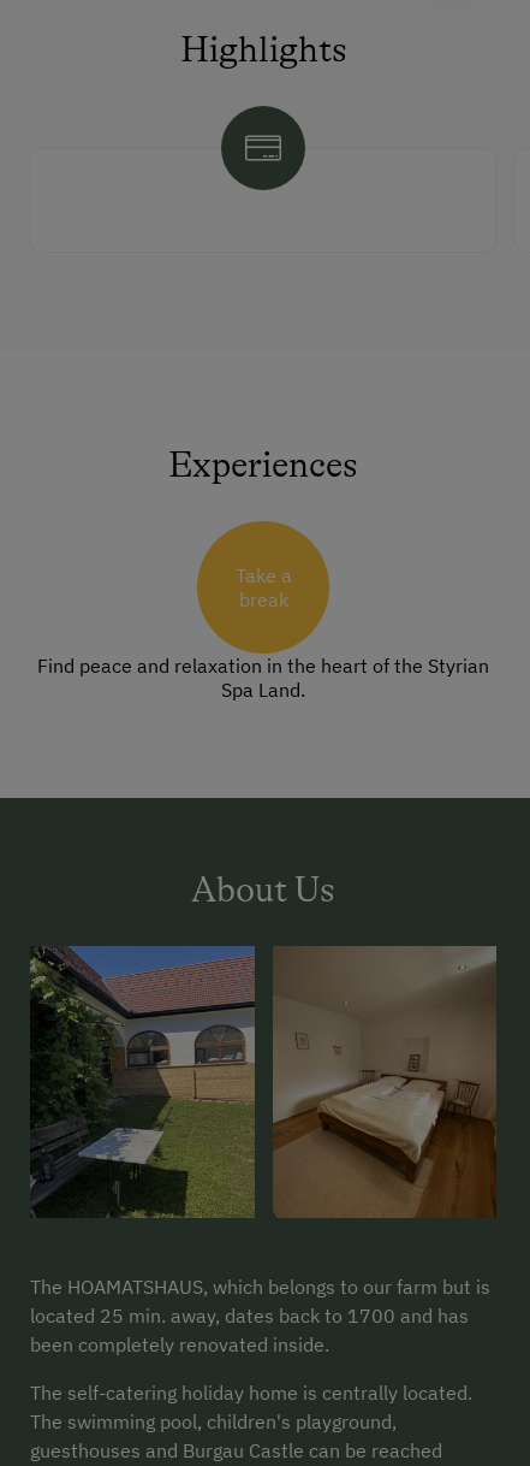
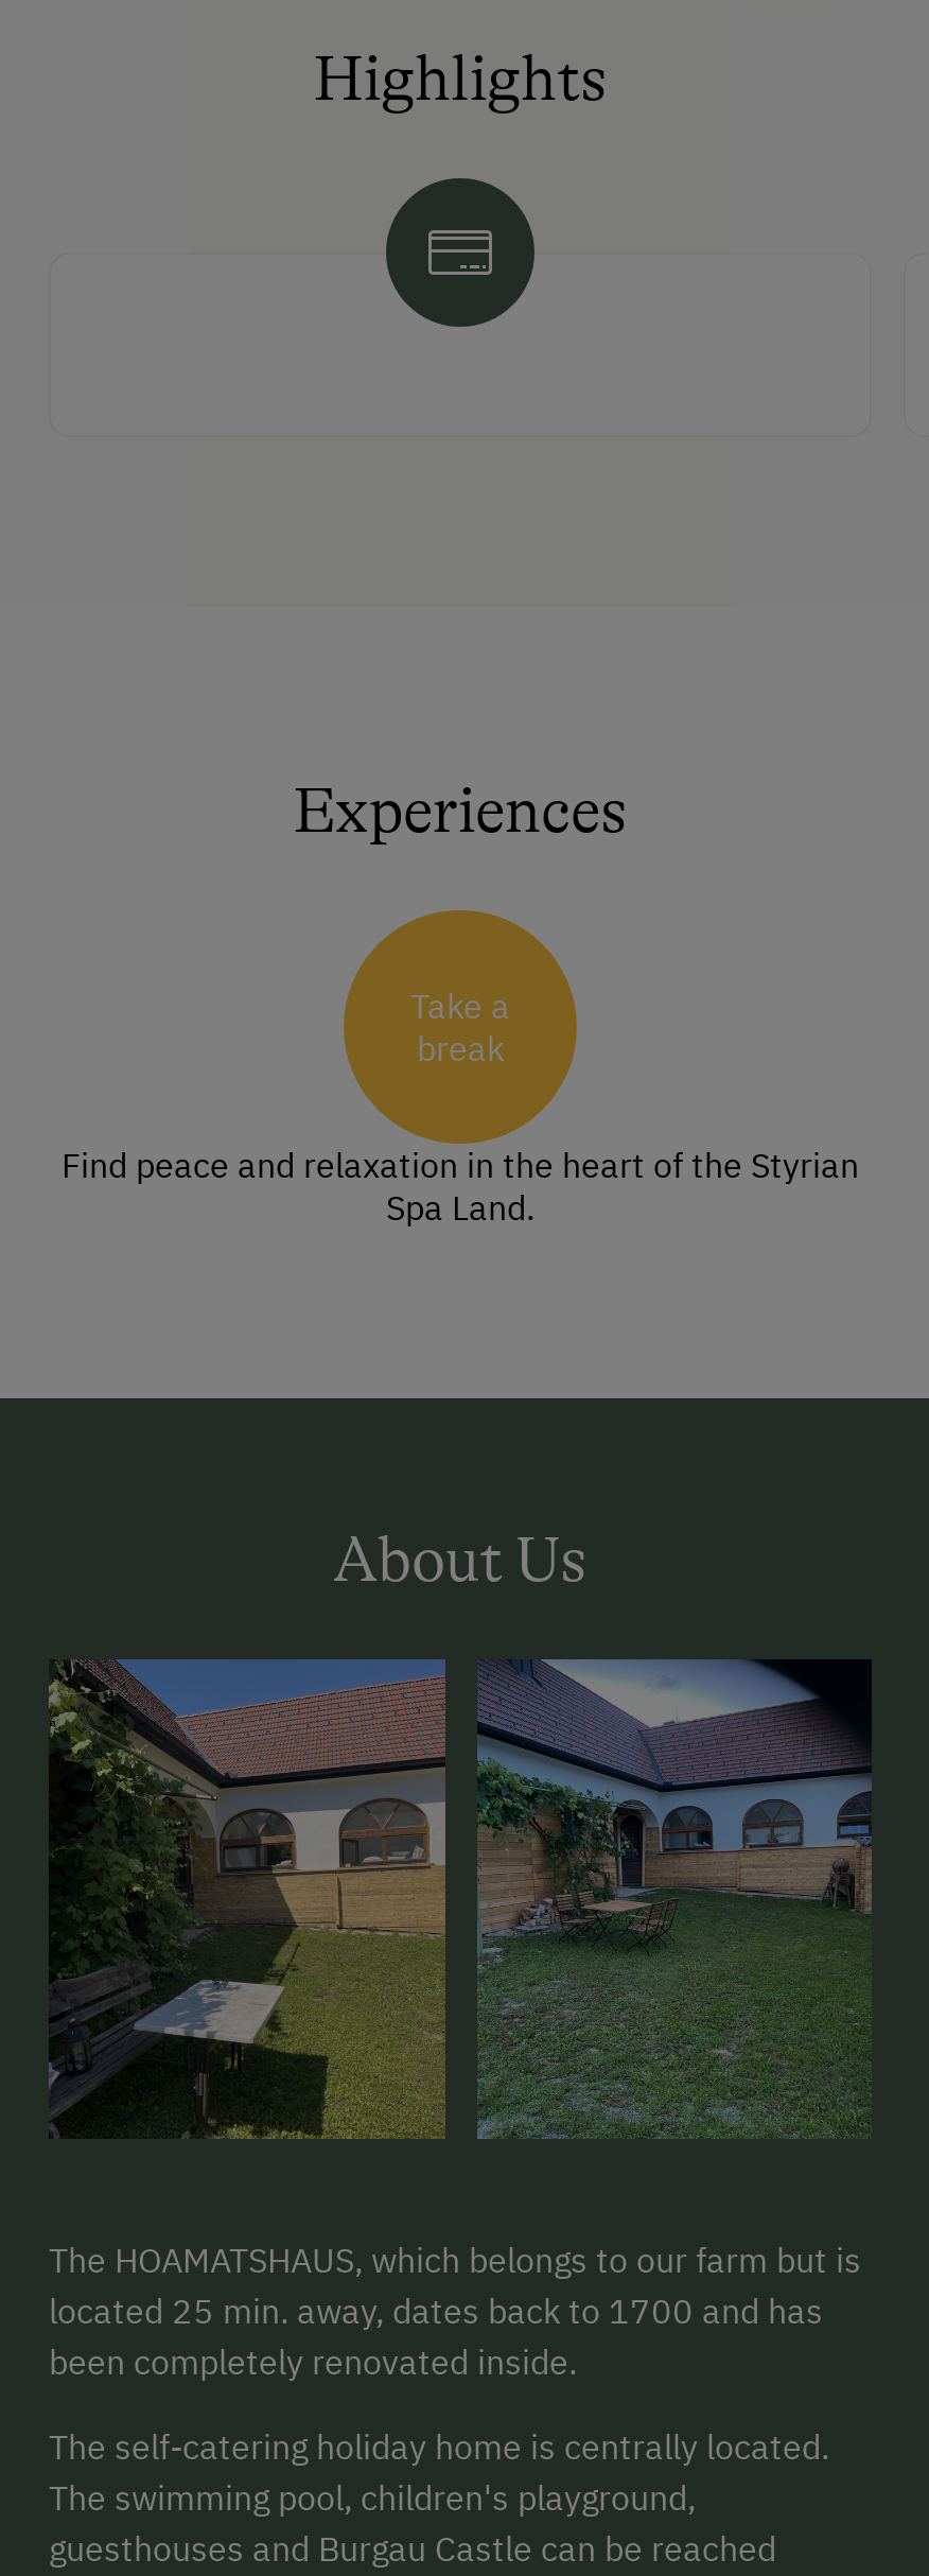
- [image]
+ [image]
